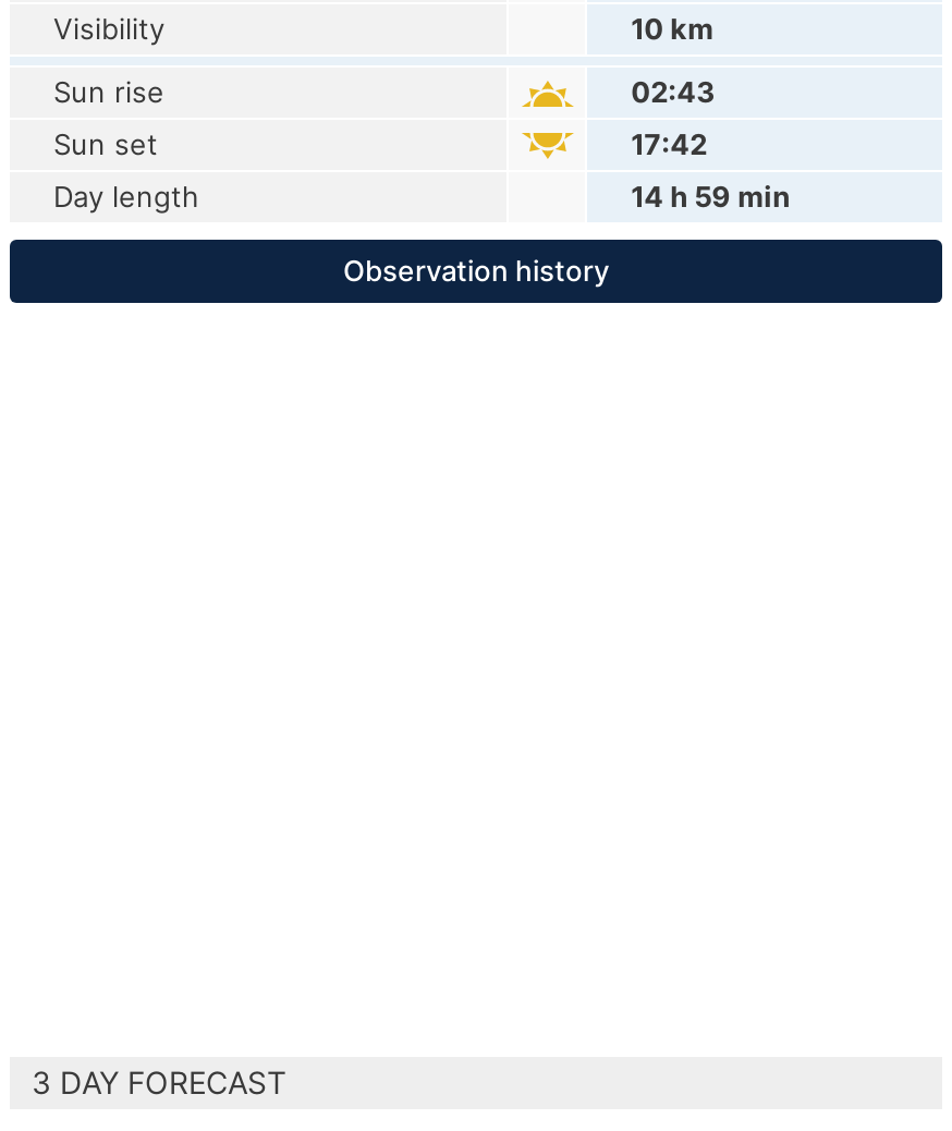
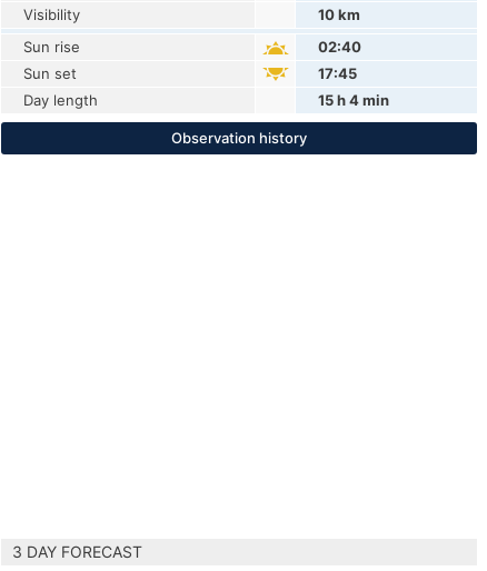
- 02:43
+ 02:40

- 17:42
+ 17:45

- 14 h 59 min
+ 15 h 4 min
